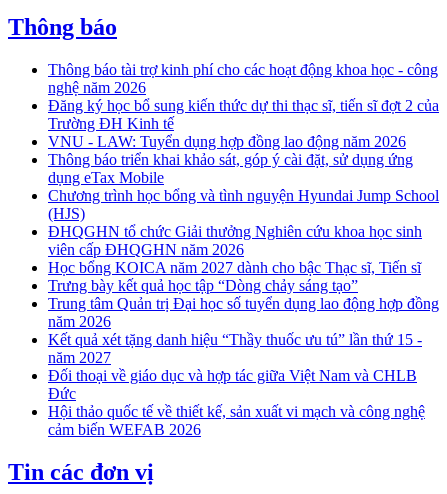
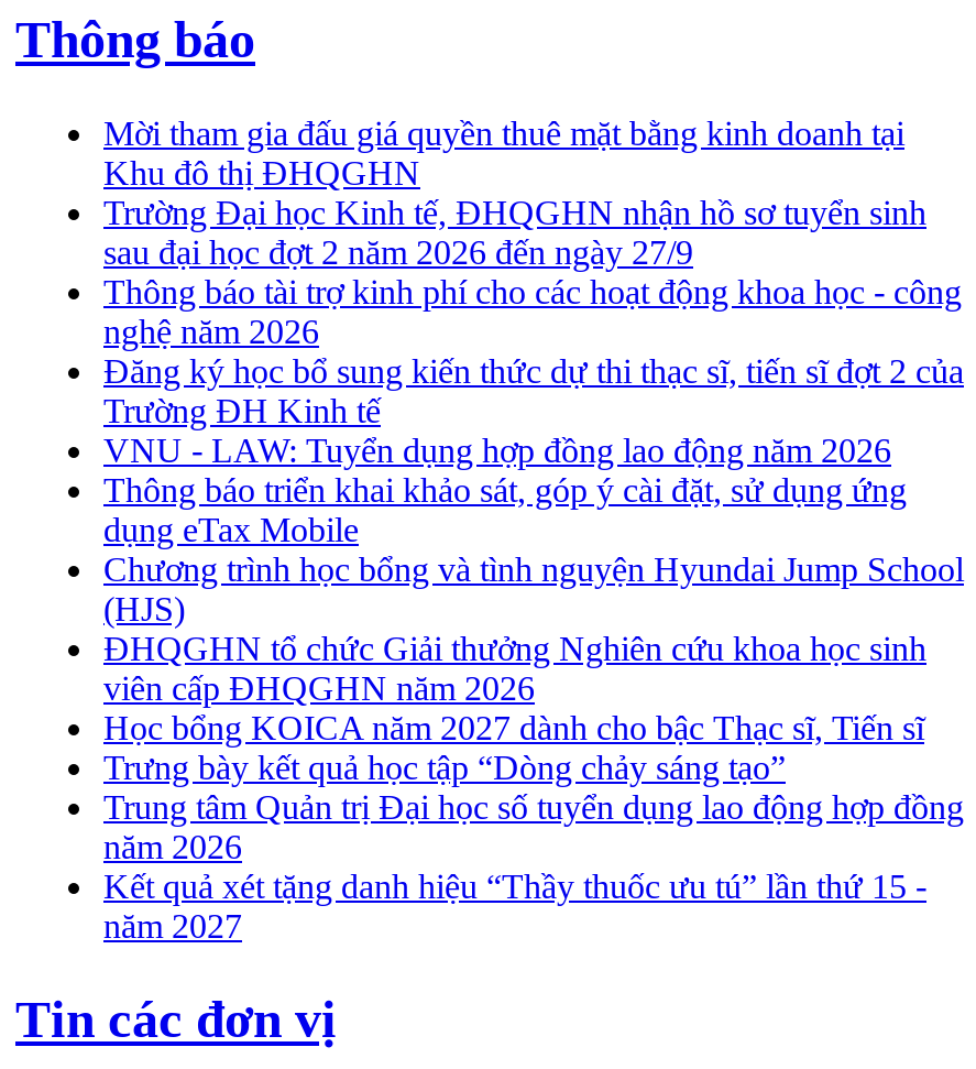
+ Mời tham gia đấu giá quyền thuê mặt bằng kinh doanh tại
+ Khu đô thị ĐHQGHN
+ Trường Đại học Kinh tế, ĐHQGHN nhận hồ sơ tuyển sinh
+ sau đại học đợt 2 năm 2026 đến ngày 27/9

moved down: Thông báo tài trợ kinh phí cho các hoạt động khoa học - công | nghệ năm 2026 | Đăng ký học bổ sung kiến thức dự thi thạc sĩ, tiến sĩ đợt 2 của | ... | Kết quả xét tặng danh hiệu “Thầy thuốc ưu tú” lần thứ 15 - | năm 2027

- Đối thoại về giáo dục và hợp tác giữa Việt Nam và CHLB
- Đức
- Hội thảo quốc tế về thiết kế, sản xuất vi mạch và công nghệ
- cảm biến WEFAB 2026
